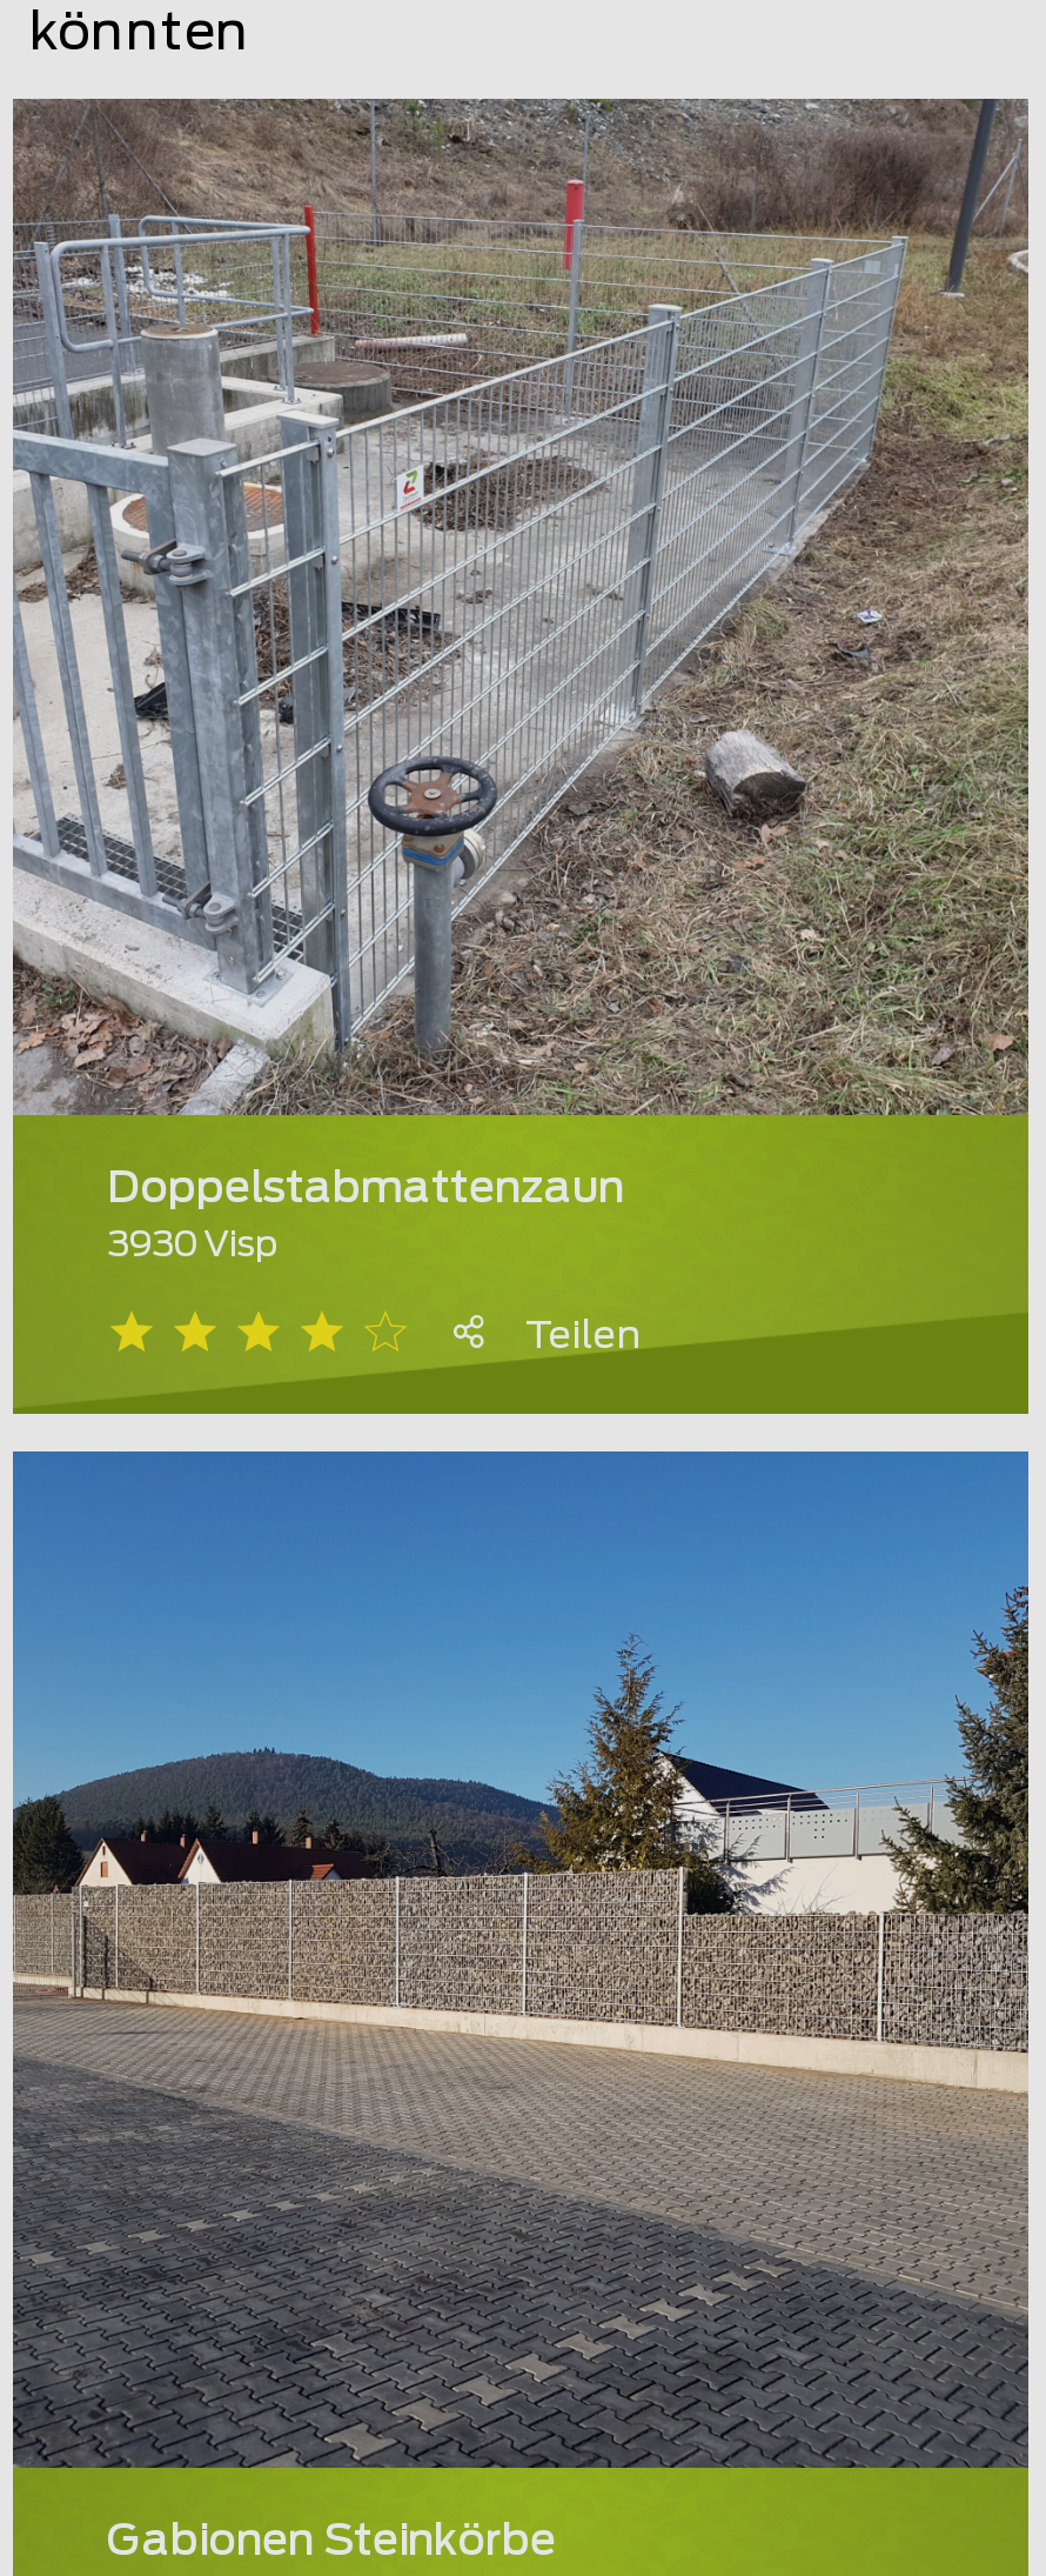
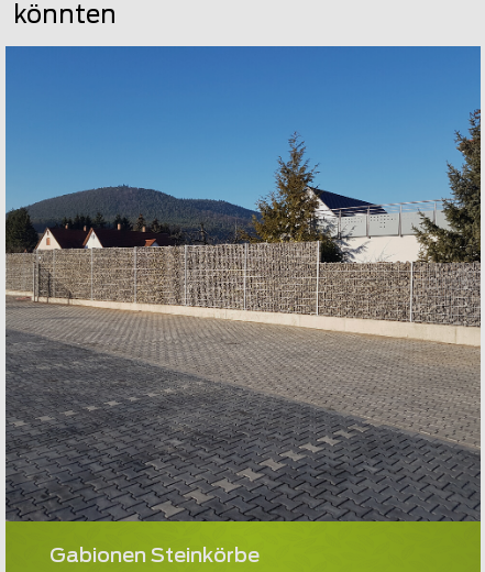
- [image]
- Doppelstabmattenzaun
- 3930 Visp
- Teilen
